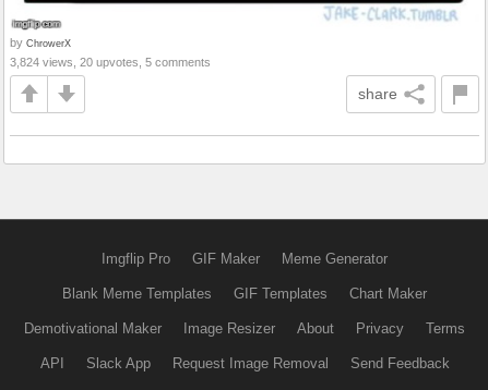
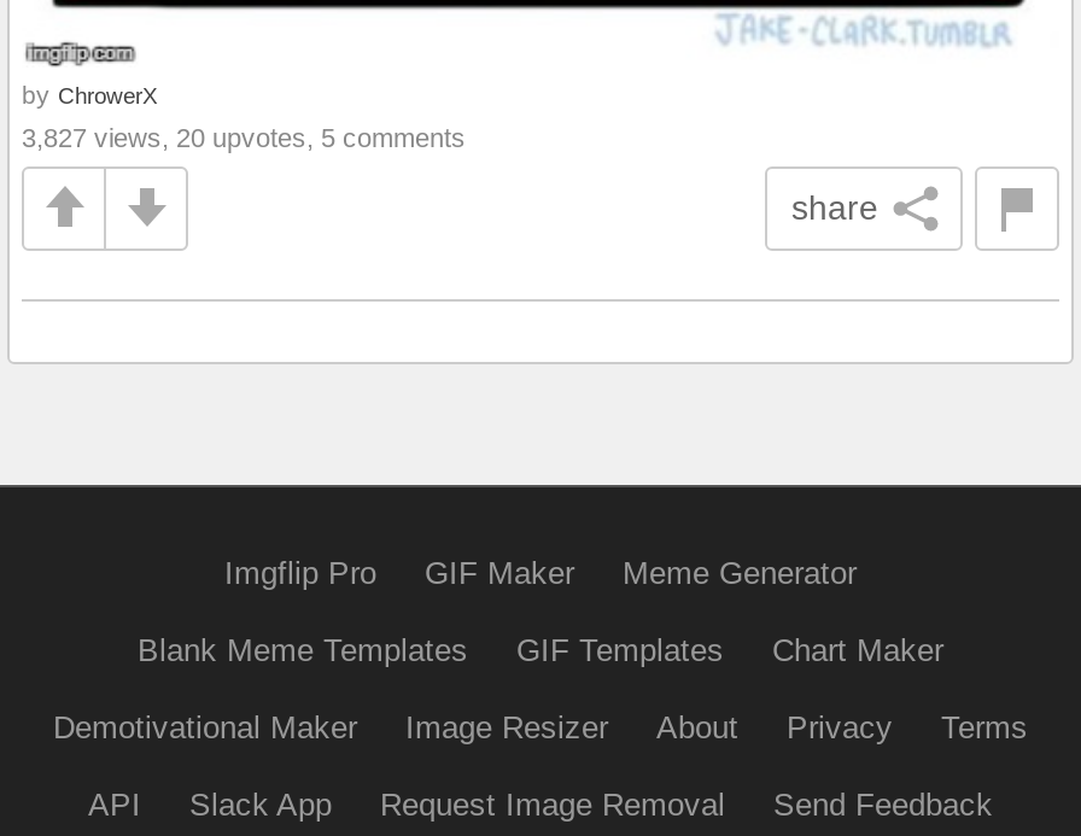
- 3,824 views, 20 upvotes, 5 comments
+ 3,827 views, 20 upvotes, 5 comments
